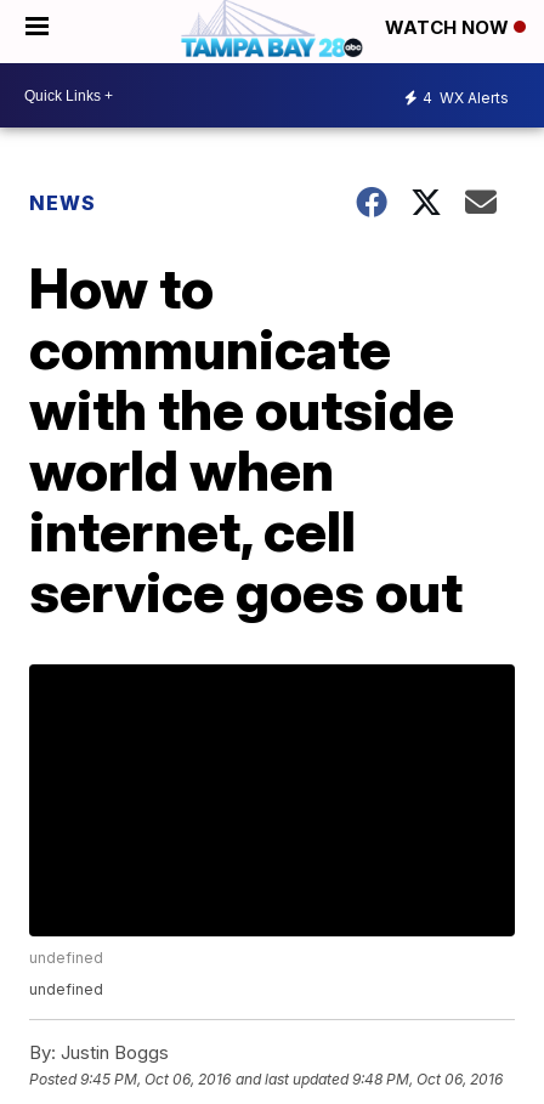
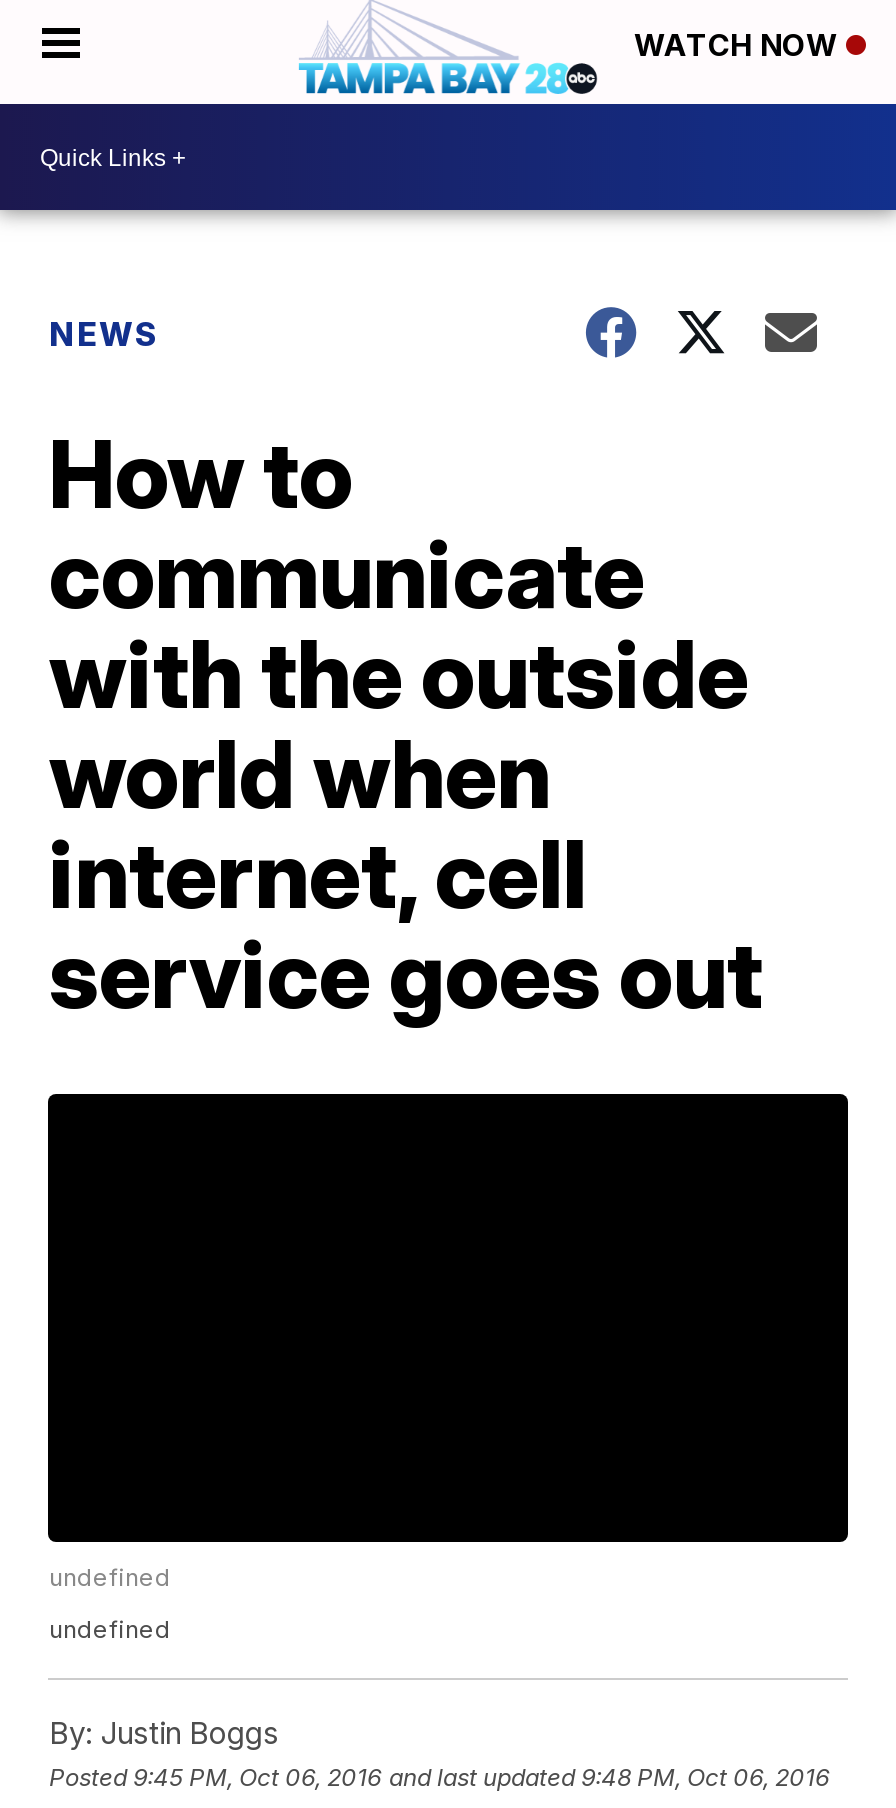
- 4 WX Alerts
